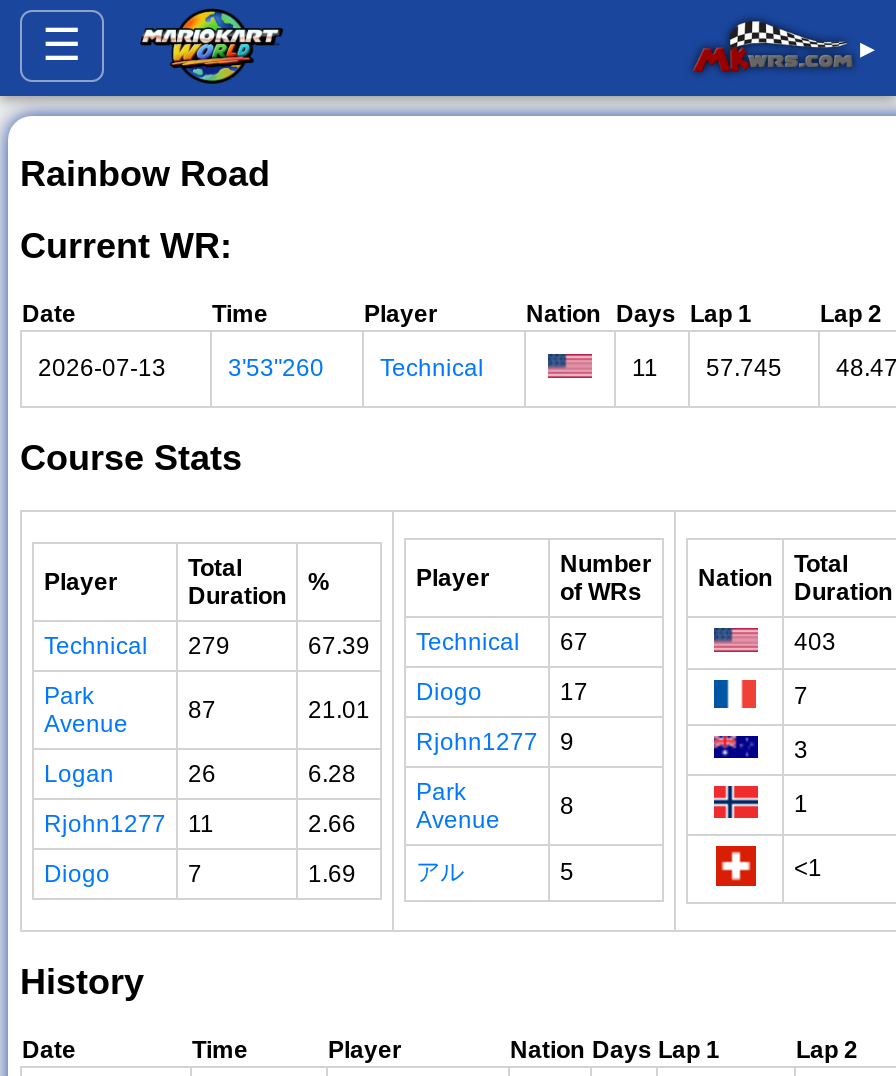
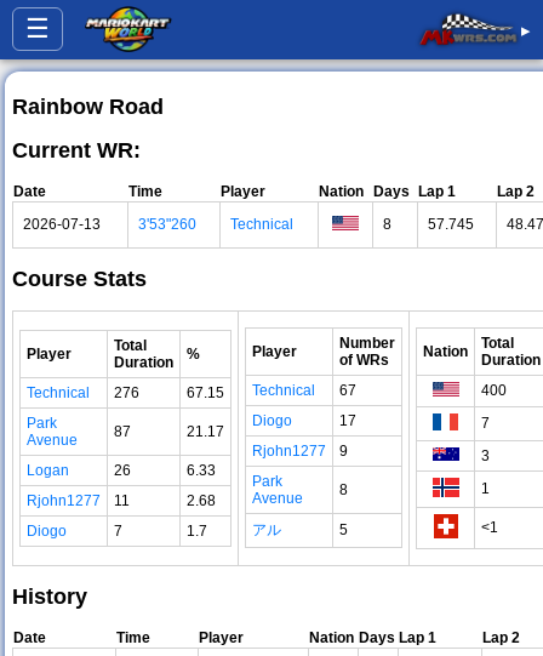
- 11
+ 8

- Technical 279
+ Technical 276

- 67.39 Technical 67
+ 67.15 Technical 67

- 403
+ 400

- 21.01
+ 21.17

- 6.28
+ 6.33

- 2.66
+ 2.68

- 1.69
+ 1.7
